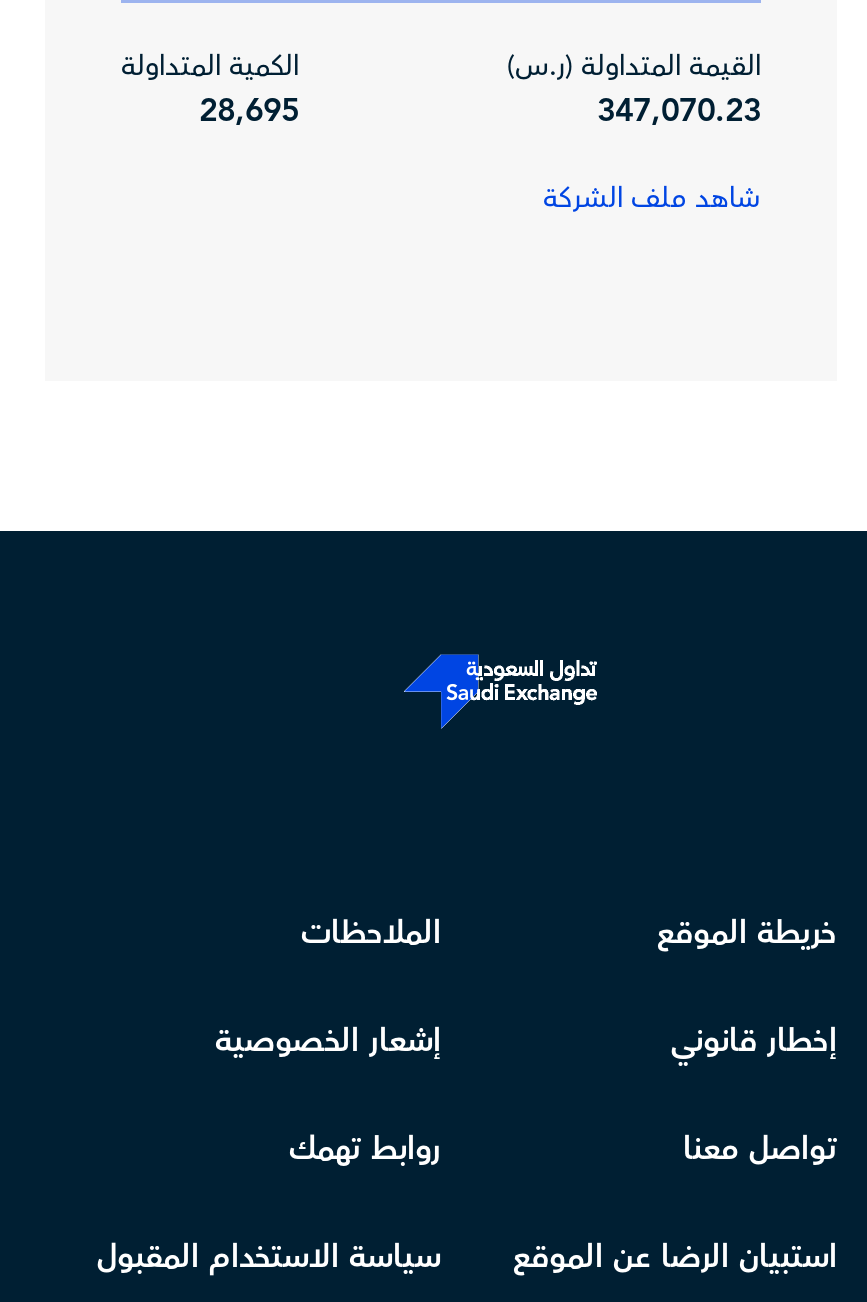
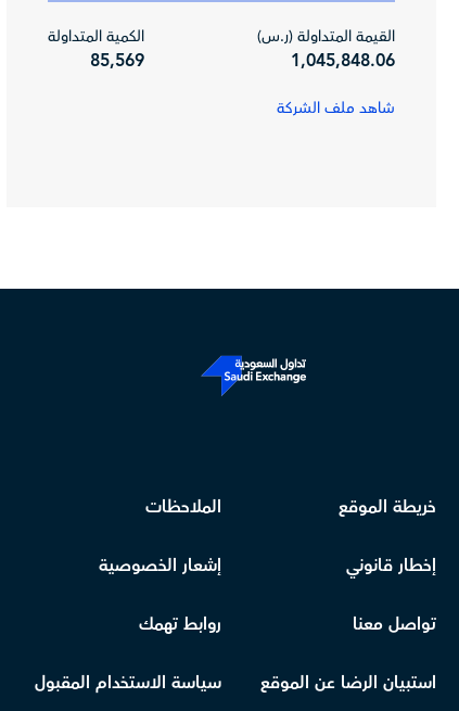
- 28,695
+ 85,569

- 347,070.23
+ 1,045,848.06
